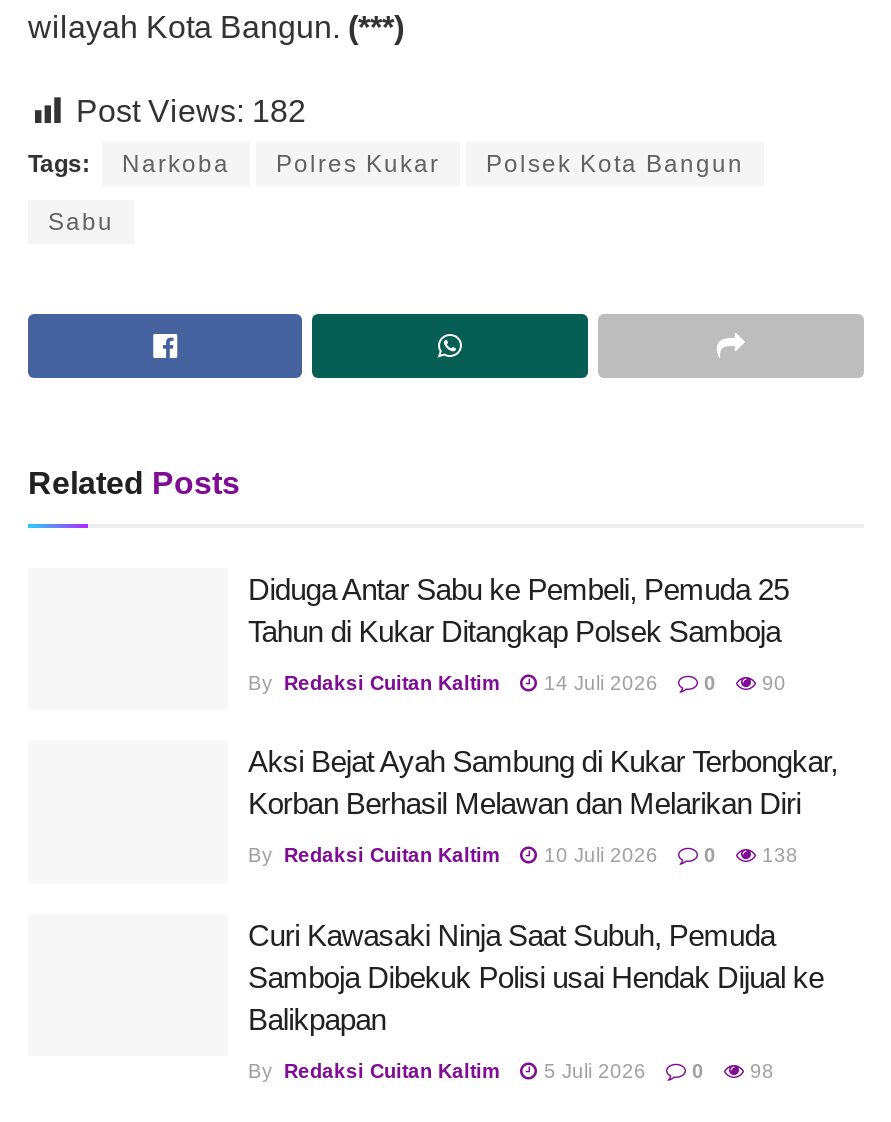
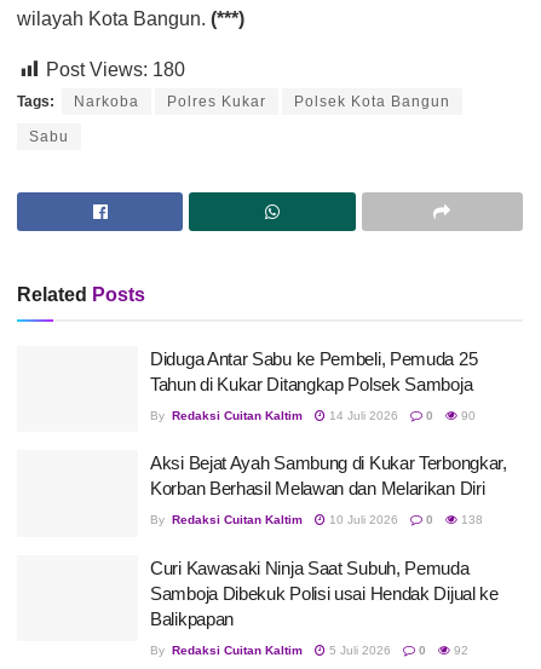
- Post Views: 182
+ Post Views: 180

- By Redaksi Cuitan Kaltim 5 Juli 2026 0 98
+ By Redaksi Cuitan Kaltim 5 Juli 2026 0 92
